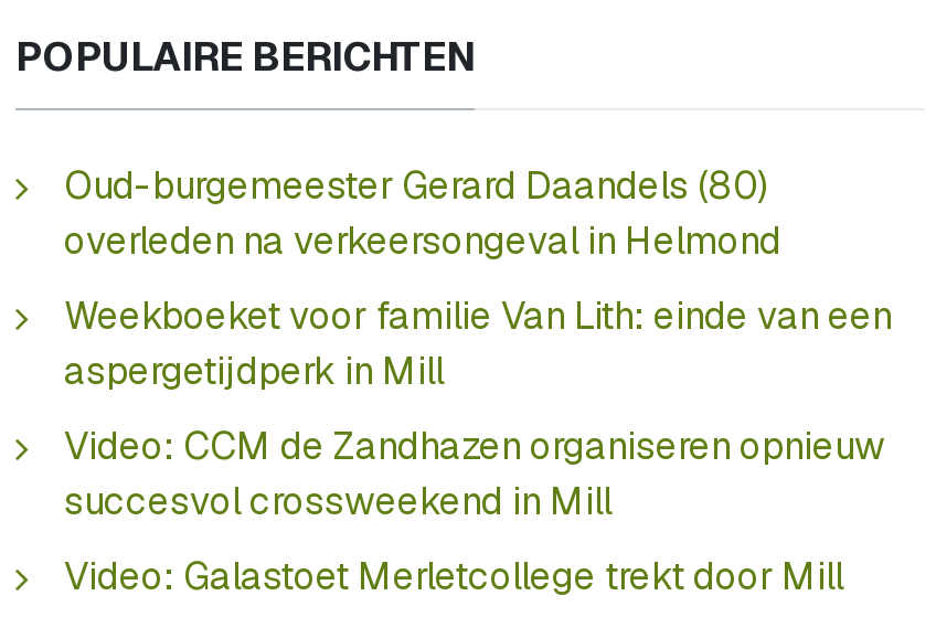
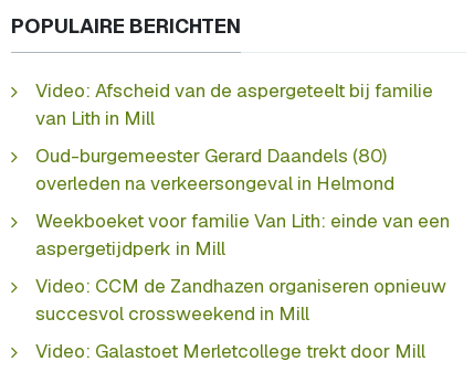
+ Video: Afscheid van de aspergeteelt bij familie
+ van Lith in Mill
